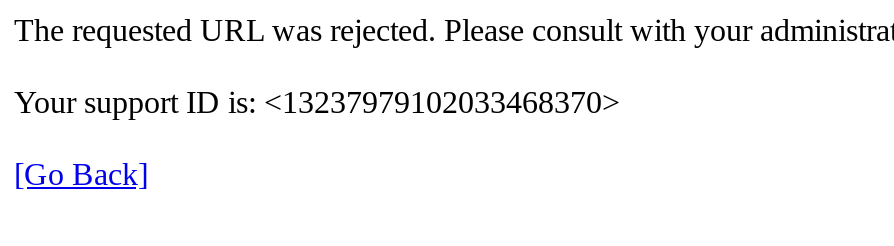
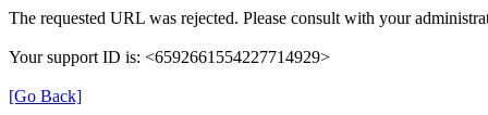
- Your support ID is: <13237979102033468370>
+ Your support ID is: <6592661554227714929>
